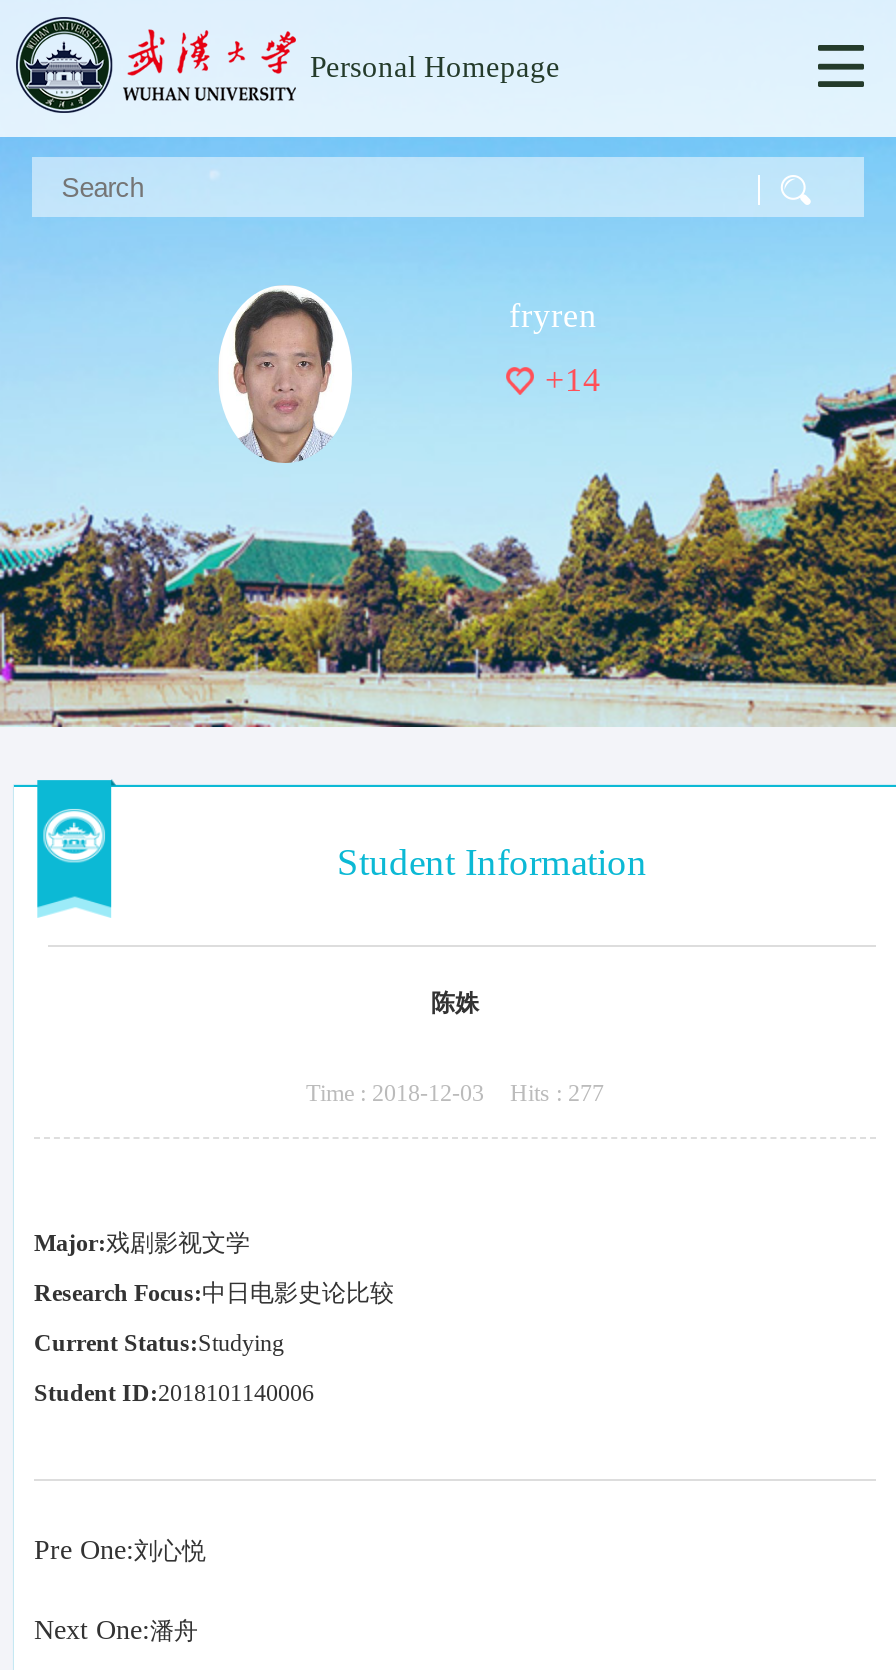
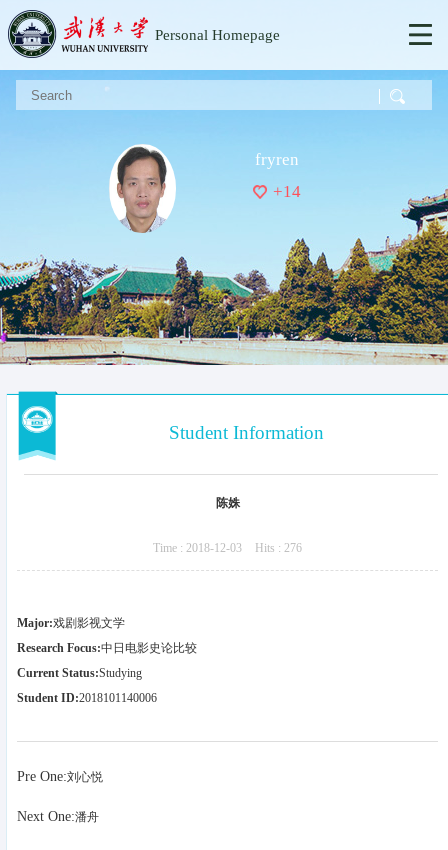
- Time : 2018-12-03 Hits : 277
+ Time : 2018-12-03 Hits : 276
